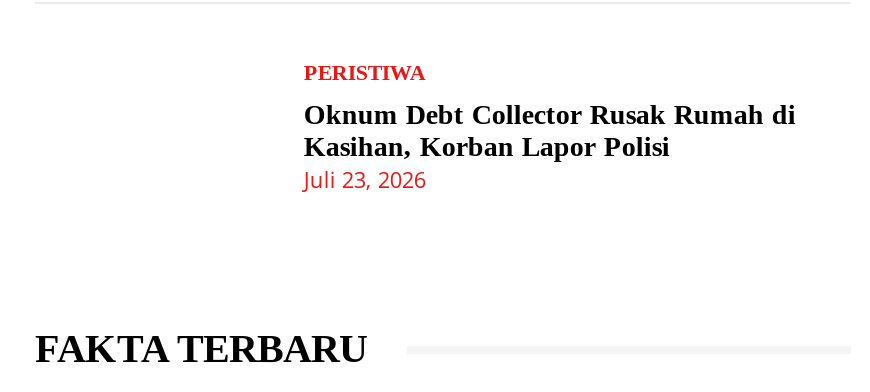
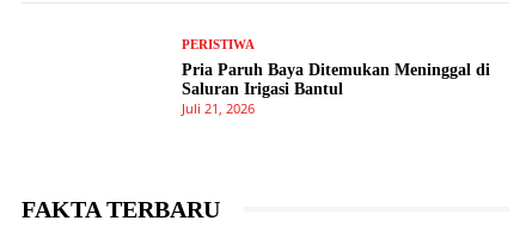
- Oknum Debt Collector Rusak Rumah di
- Kasihan, Korban Lapor Polisi
- Juli 23, 2026
+ Pria Paruh Baya Ditemukan Meninggal di
+ Saluran Irigasi Bantul
+ Juli 21, 2026
